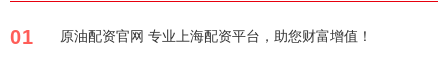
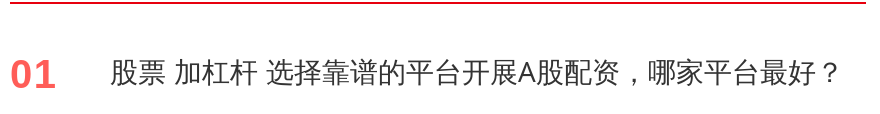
- 原油配资官网 专业上海配资平台，助您财富增值！
+ 股票 加杠杆 选择靠谱的平台开展A股配资，哪家平台最好？
